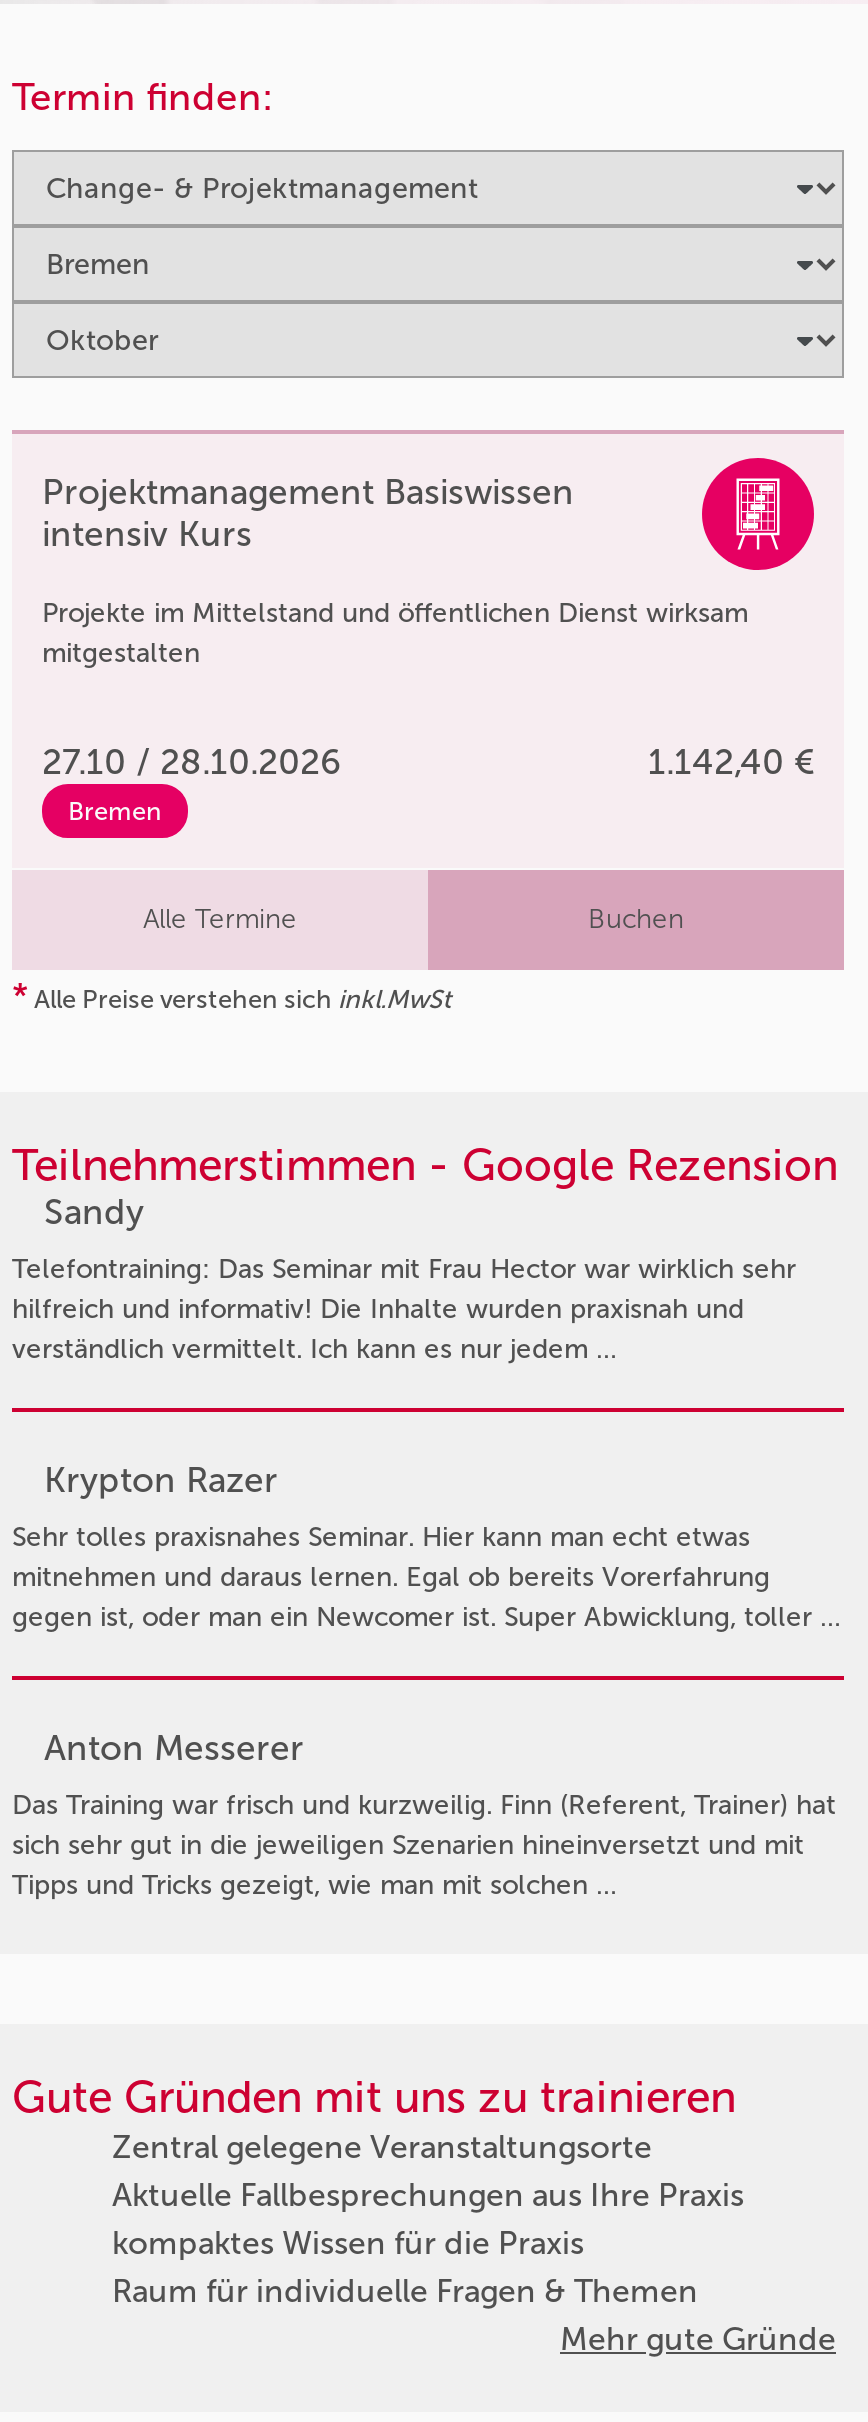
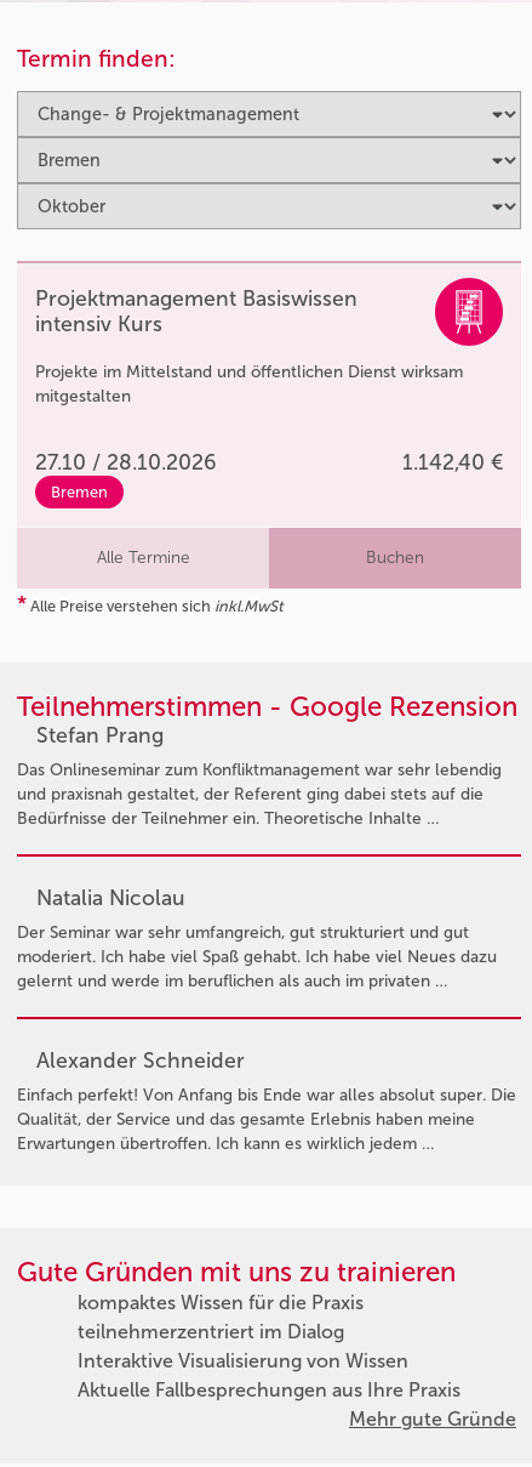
- Sandy
- Telefontraining: Das Seminar mit Frau Hector war wirklich sehr
- hilfreich und informativ! Die Inhalte wurden praxisnah und
- verständlich vermittelt. Ich kann es nur jedem …
+ Stefan Prang
+ Das Onlineseminar zum Konfliktmanagement war sehr lebendig
+ und praxisnah gestaltet, der Referent ging dabei stets auf die
+ Bedürfnisse der Teilnehmer ein. Theoretische Inhalte …

- Krypton Razer
- Sehr tolles praxisnahes Seminar. Hier kann man echt etwas
- mitnehmen und daraus lernen. Egal ob bereits Vorerfahrung
- gegen ist, oder man ein Newcomer ist. Super Abwicklung, toller …
+ Natalia Nicolau
+ Der Seminar war sehr umfangreich, gut strukturiert und gut
+ moderiert. Ich habe viel Spaß gehabt. Ich habe viel Neues dazu
+ gelernt und werde im beruflichen als auch im privaten …

- Anton Messerer
- Das Training war frisch und kurzweilig. Finn (Referent, Trainer) hat
- sich sehr gut in die jeweiligen Szenarien hineinversetzt und mit
- Tipps und Tricks gezeigt, wie man mit solchen …
+ Alexander Schneider
+ Einfach perfekt! Von Anfang bis Ende war alles absolut super. Die
+ Qualität, der Service und das gesamte Erlebnis haben meine
+ Erwartungen übertroffen. Ich kann es wirklich jedem …

- Zentral gelegene Veranstaltungsorte

moved down: Aktuelle Fallbesprechungen aus Ihre Praxis

moved up: kompaktes Wissen für die Praxis

- Raum für individuelle Fragen & Themen
+ teilnehmerzentriert im Dialog
+ Interaktive Visualisierung von Wissen
